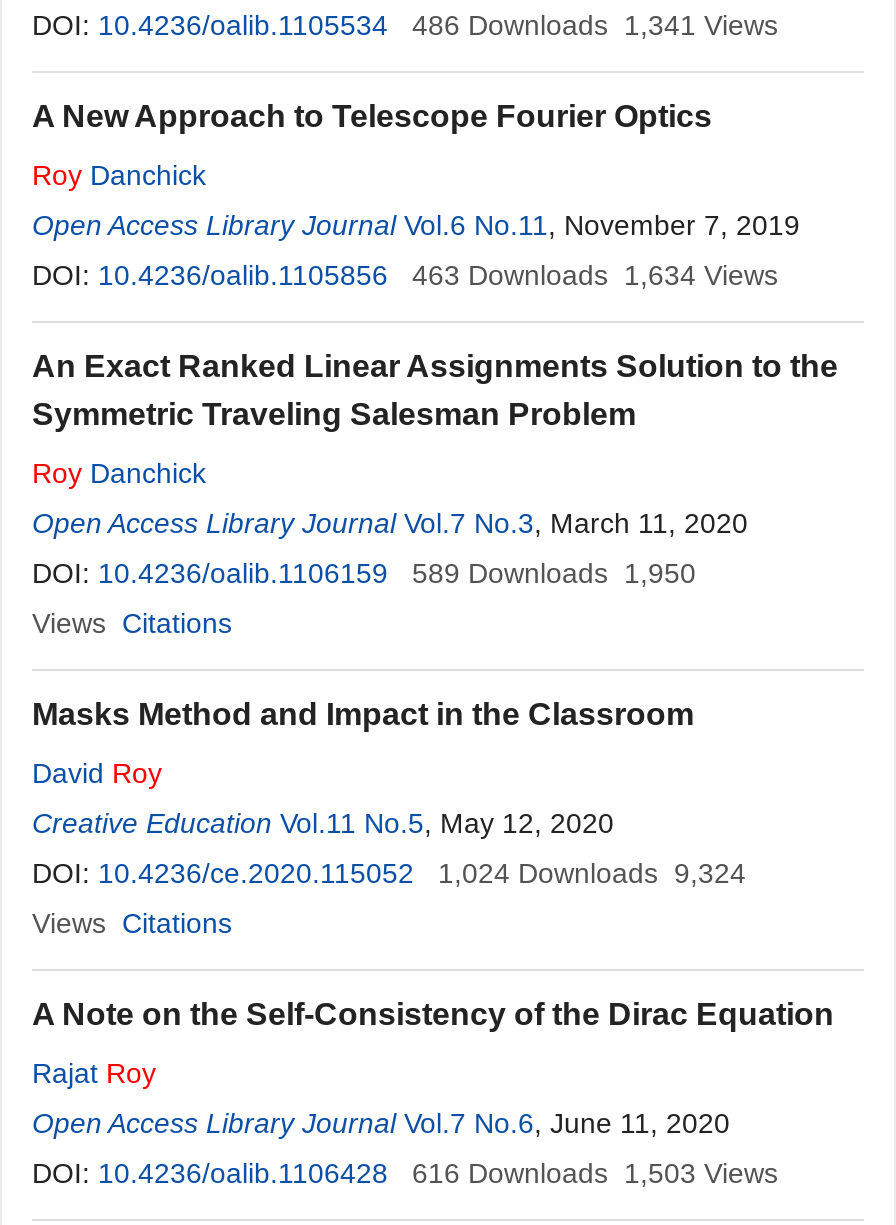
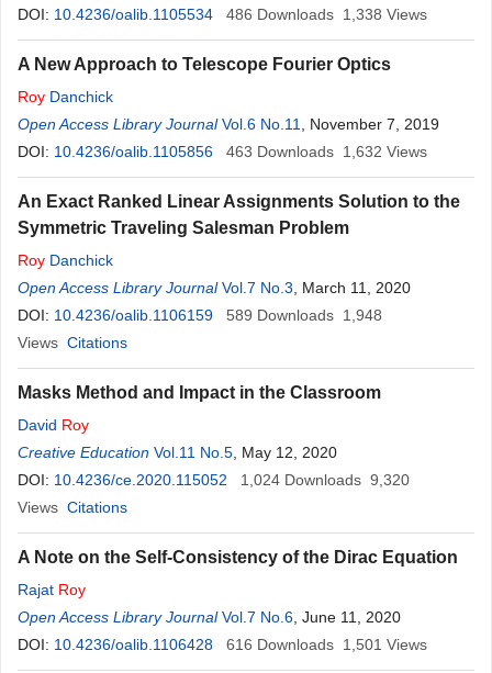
- 486 Downloads 1,341 Views
+ 486 Downloads 1,338 Views

- 463 Downloads 1,634 Views
+ 463 Downloads 1,632 Views

- DOI: 10.4236/oalib.1106159 589 Downloads 1,950
+ DOI: 10.4236/oalib.1106159 589 Downloads 1,948

- DOI: 10.4236/ce.2020.115052 1,024 Downloads 9,324
+ DOI: 10.4236/ce.2020.115052 1,024 Downloads 9,320

- 616 Downloads 1,503 Views
+ 616 Downloads 1,501 Views
